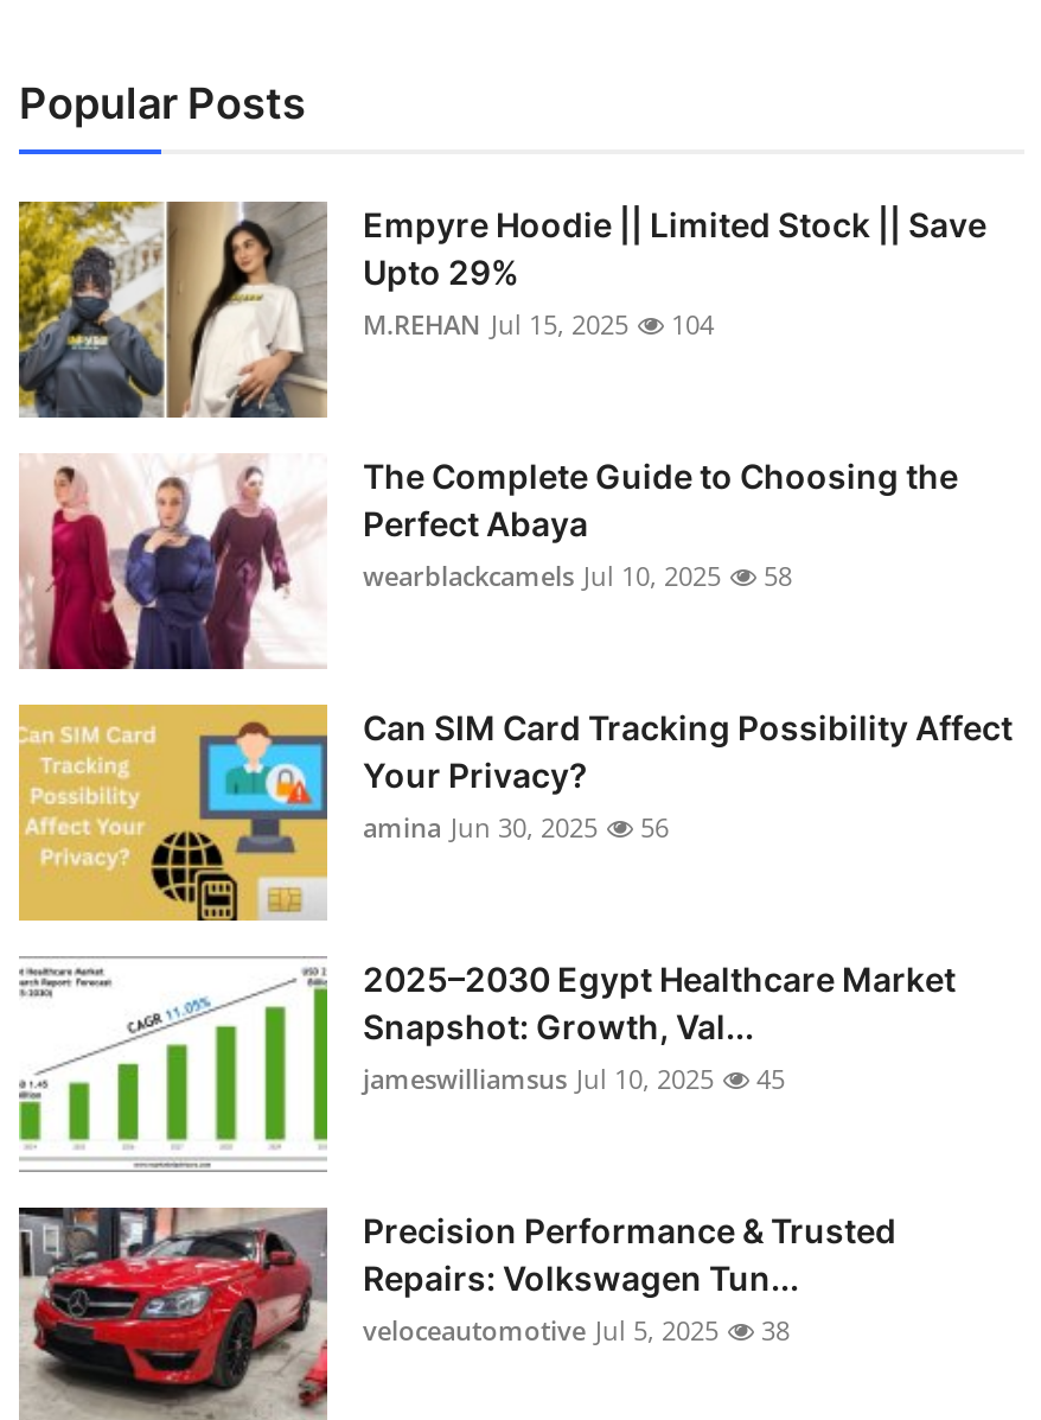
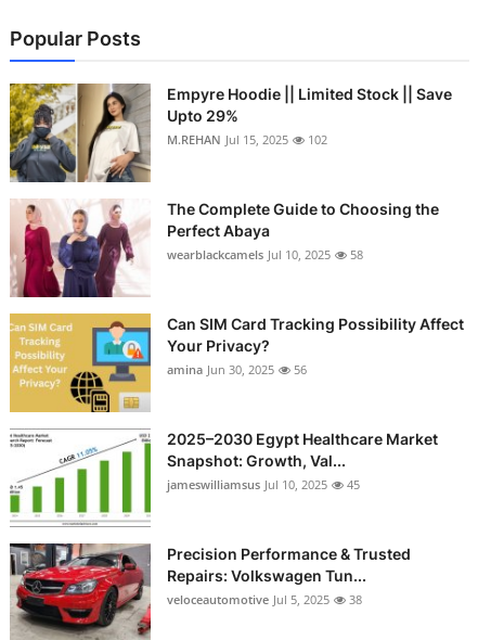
- M.REHAN Jul 15, 2025 104
+ M.REHAN Jul 15, 2025 102
